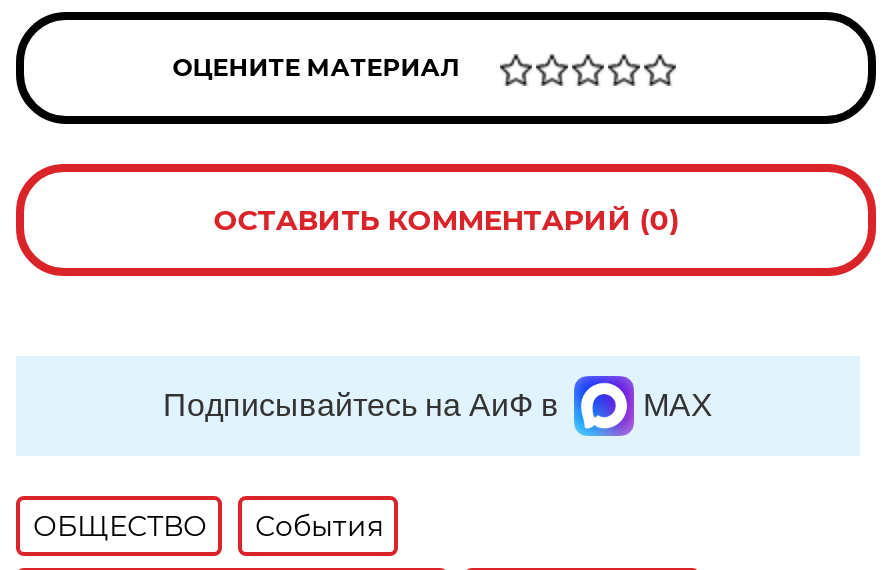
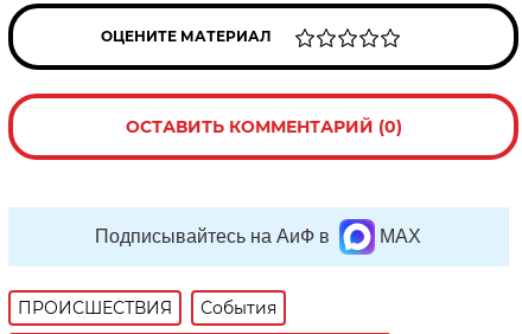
- ОБЩЕСТВО
+ ПРОИСШЕСТВИЯ
